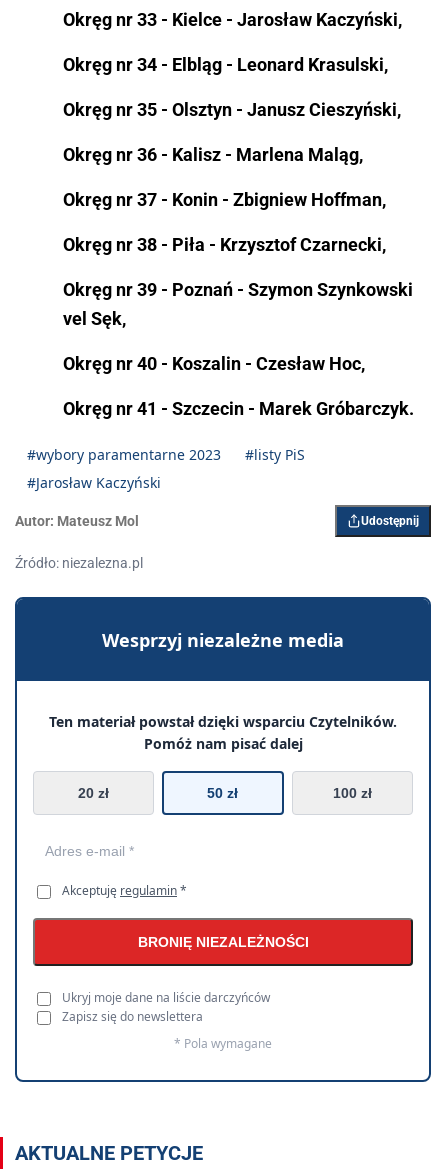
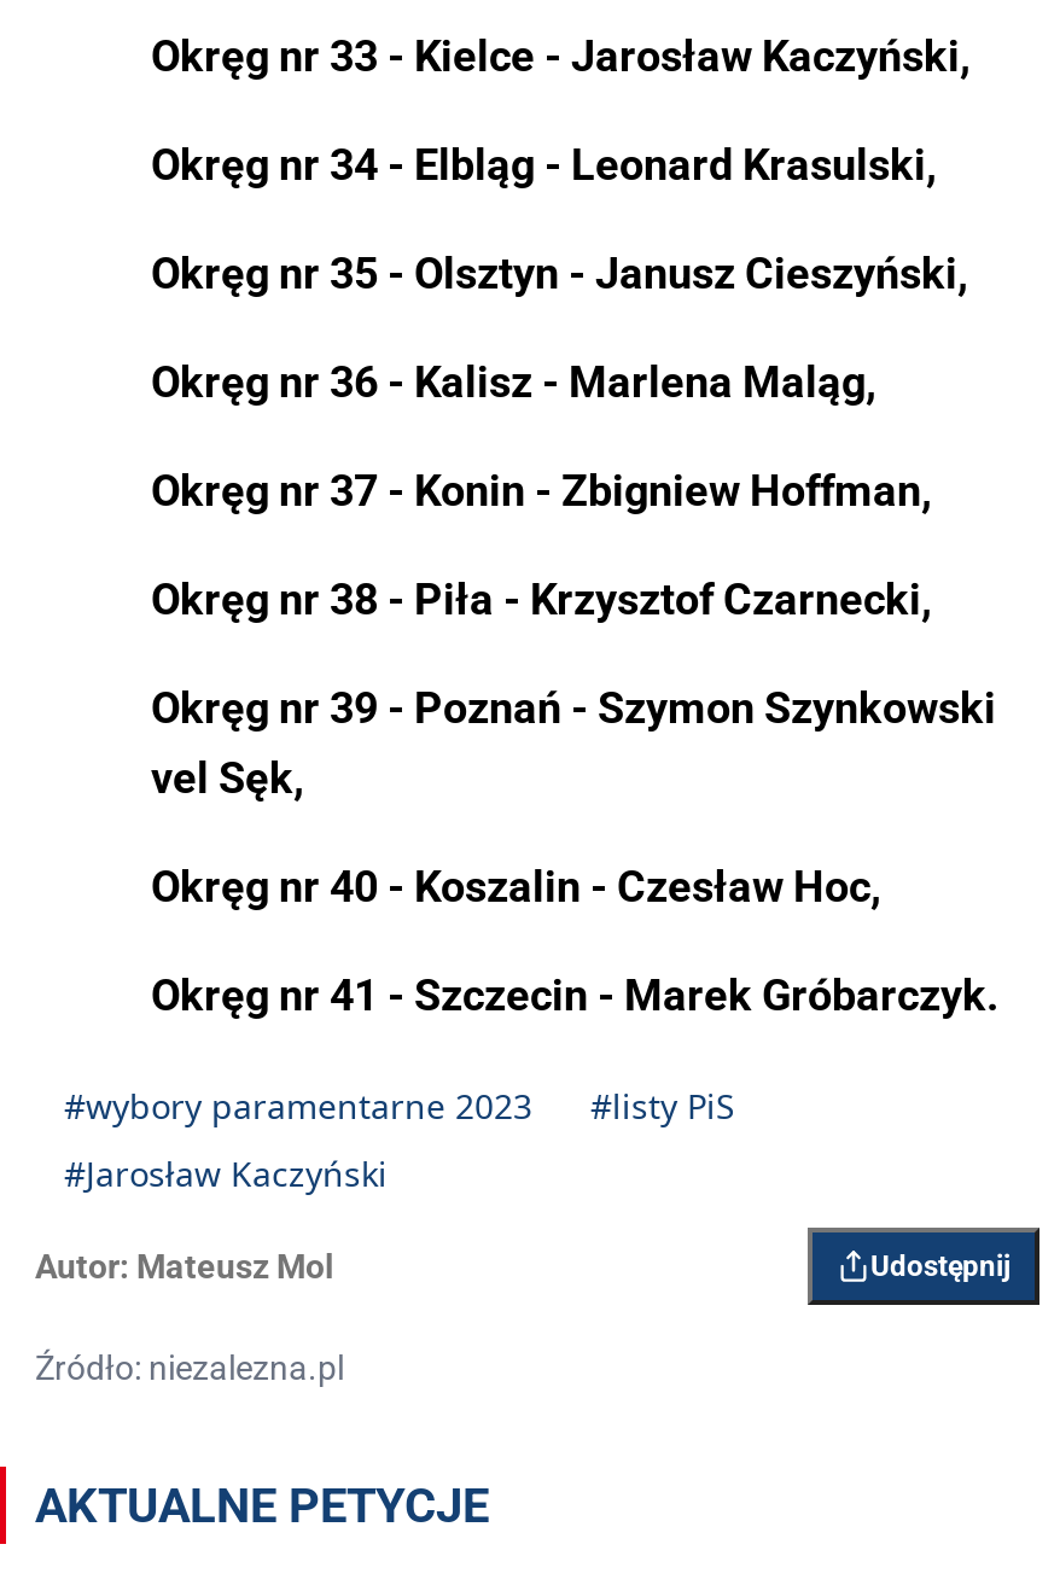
- [image]
- Wesprzyj niezależne media
- Ten materiał powstał dzięki wsparciu Czytelników.
- Pomóż nam pisać dalej
- 20 zł
- 50 zł
- 100 zł

- Akceptuję regulamin *
- BRONIĘ NIEZALEŻNOŚCI
- Ukryj moje dane na liście darczyńców
- Zapisz się do newslettera
- * Pola wymagane
